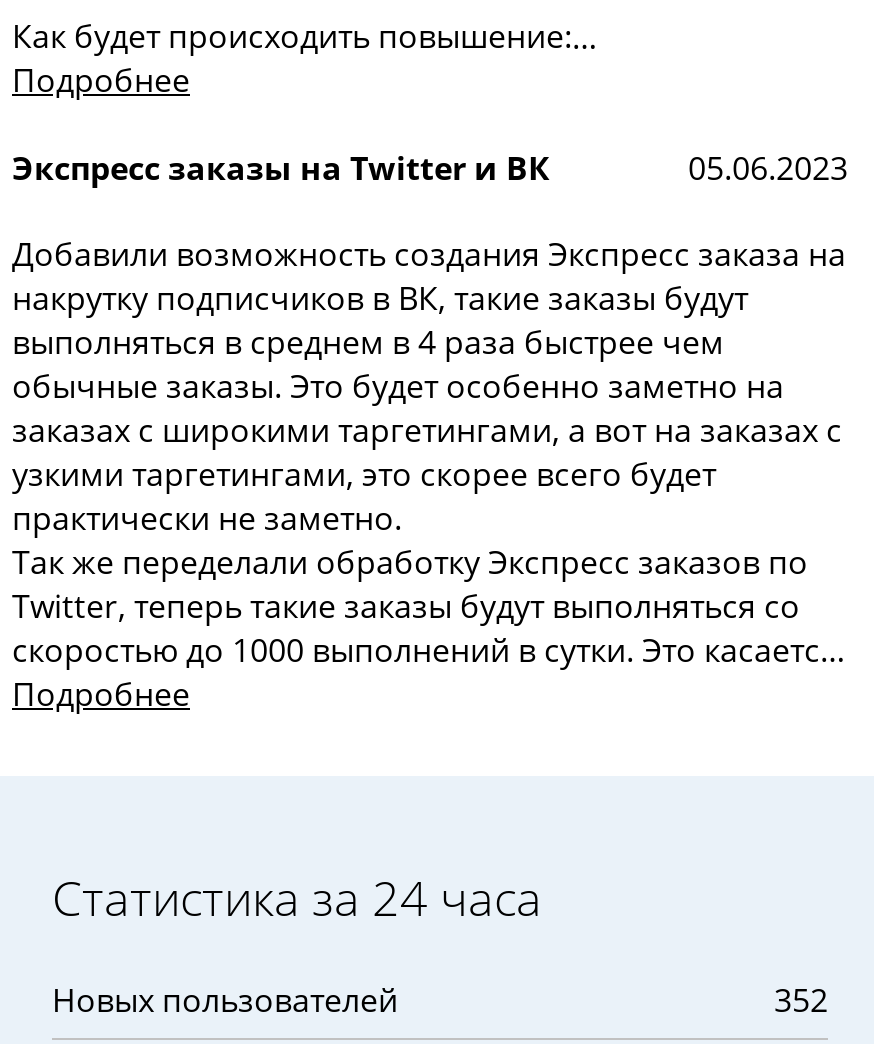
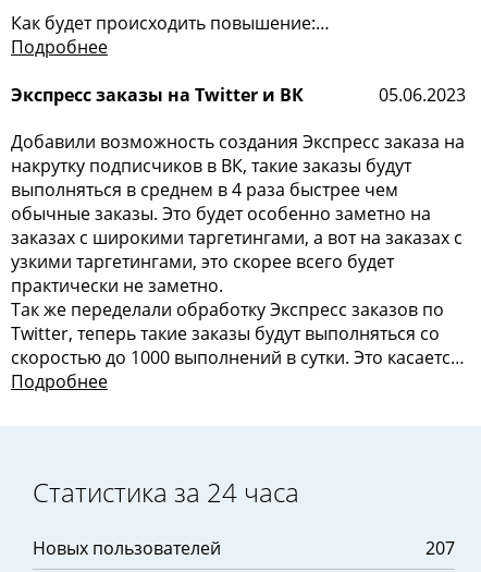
- 352
+ 207
